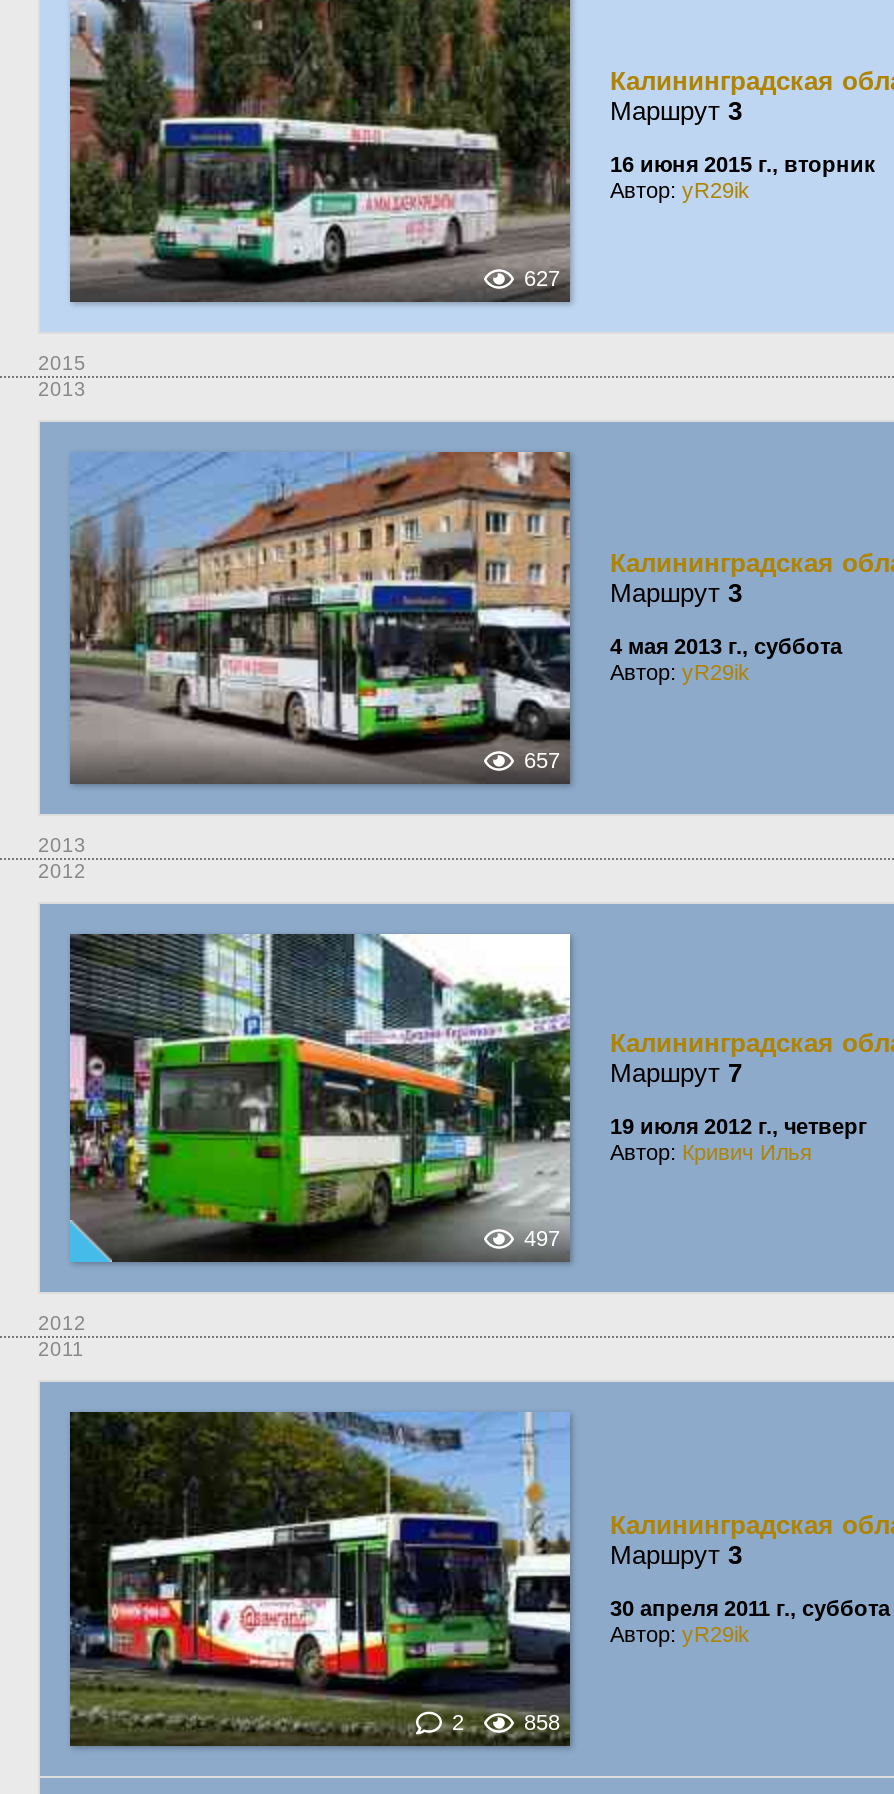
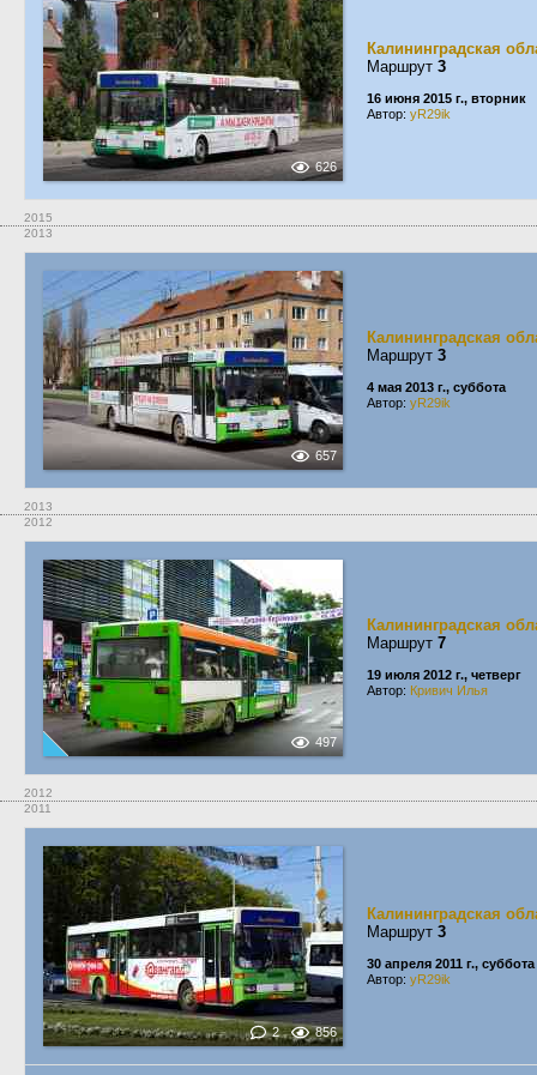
- 627
+ 626

- 858
+ 856
